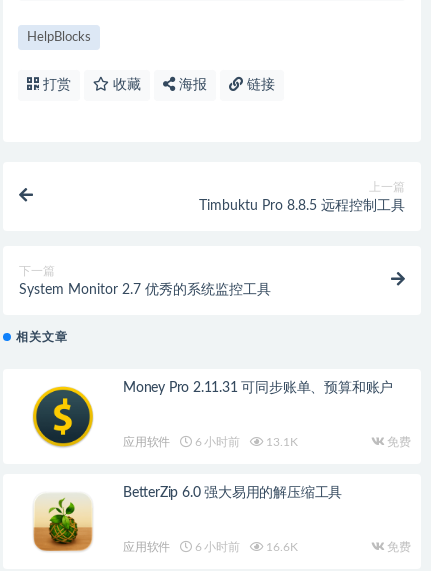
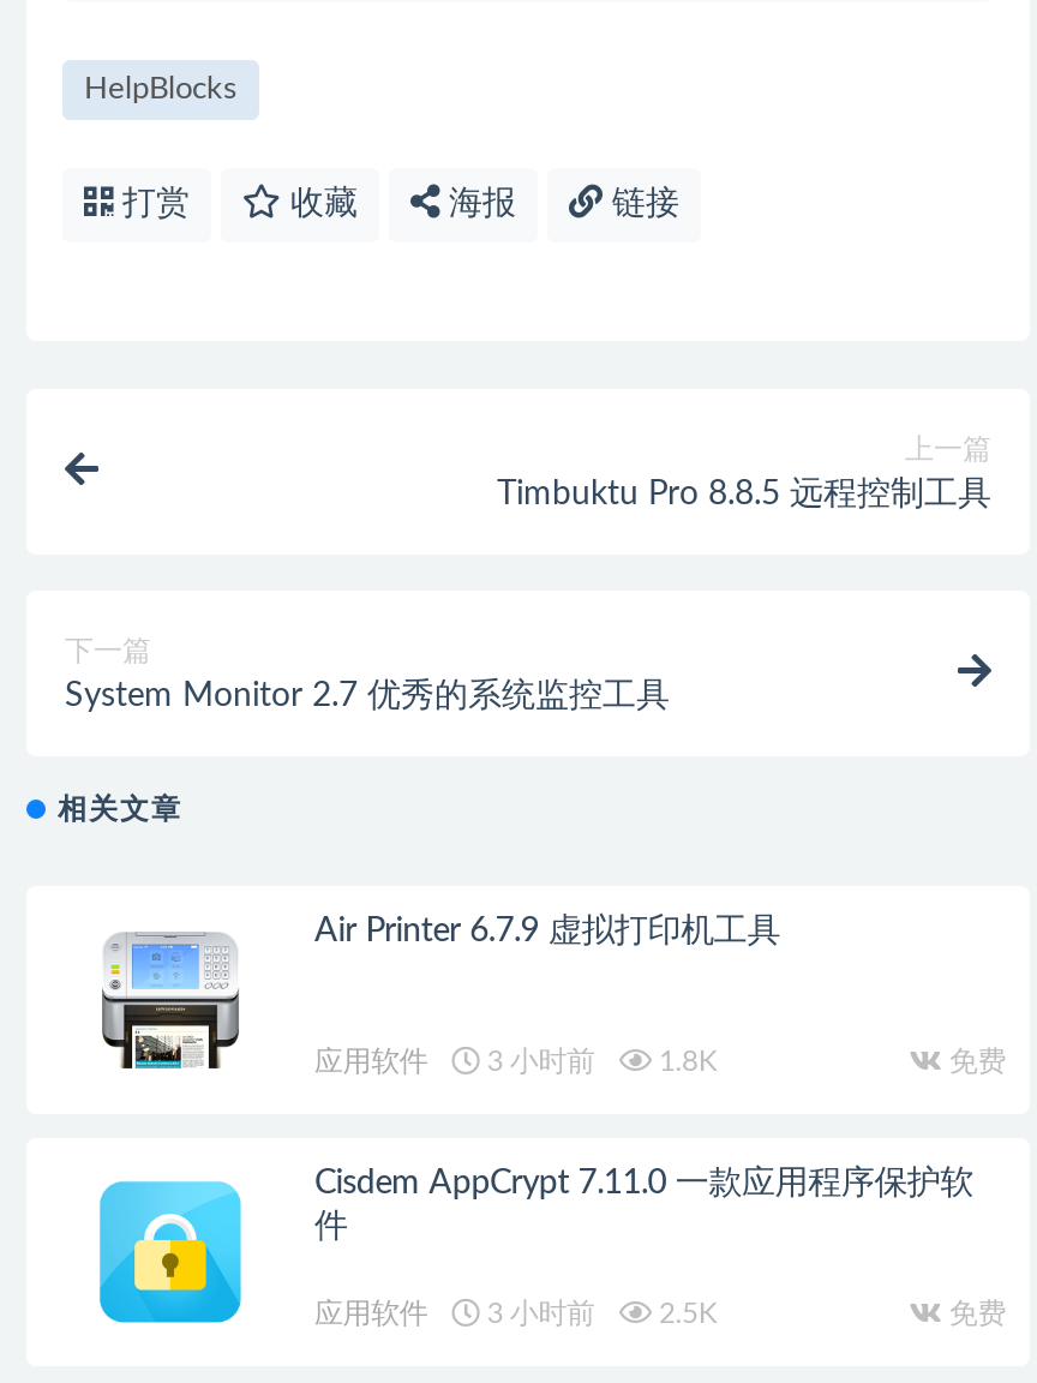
- [image]
- Money Pro 2.11.31 可同步账单、预算和账户
+ [image]
+ Air Printer 6.7.9 虚拟打印机工具

- 6 小时前
- 13.1K
+ 3 小时前
+ 1.8K

- [image]
- BetterZip 6.0 强大易用的解压缩工具
+ [image]
+ Cisdem AppCrypt 7.11.0 一款应用程序保护软
+ 件

- 6 小时前
- 16.6K
+ 3 小时前
+ 2.5K
